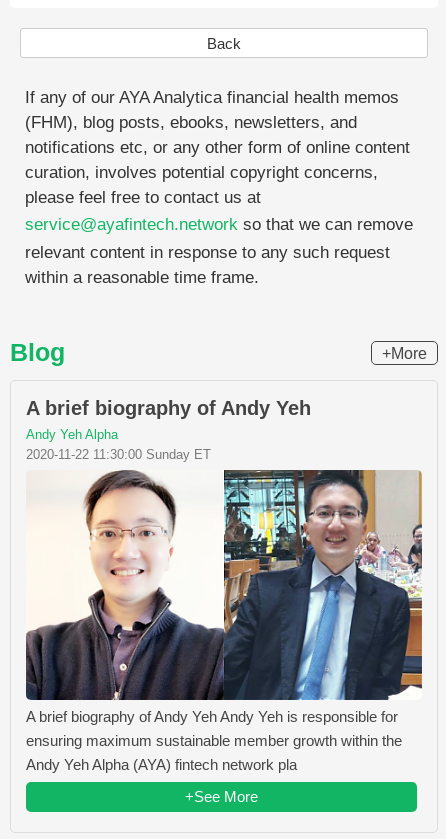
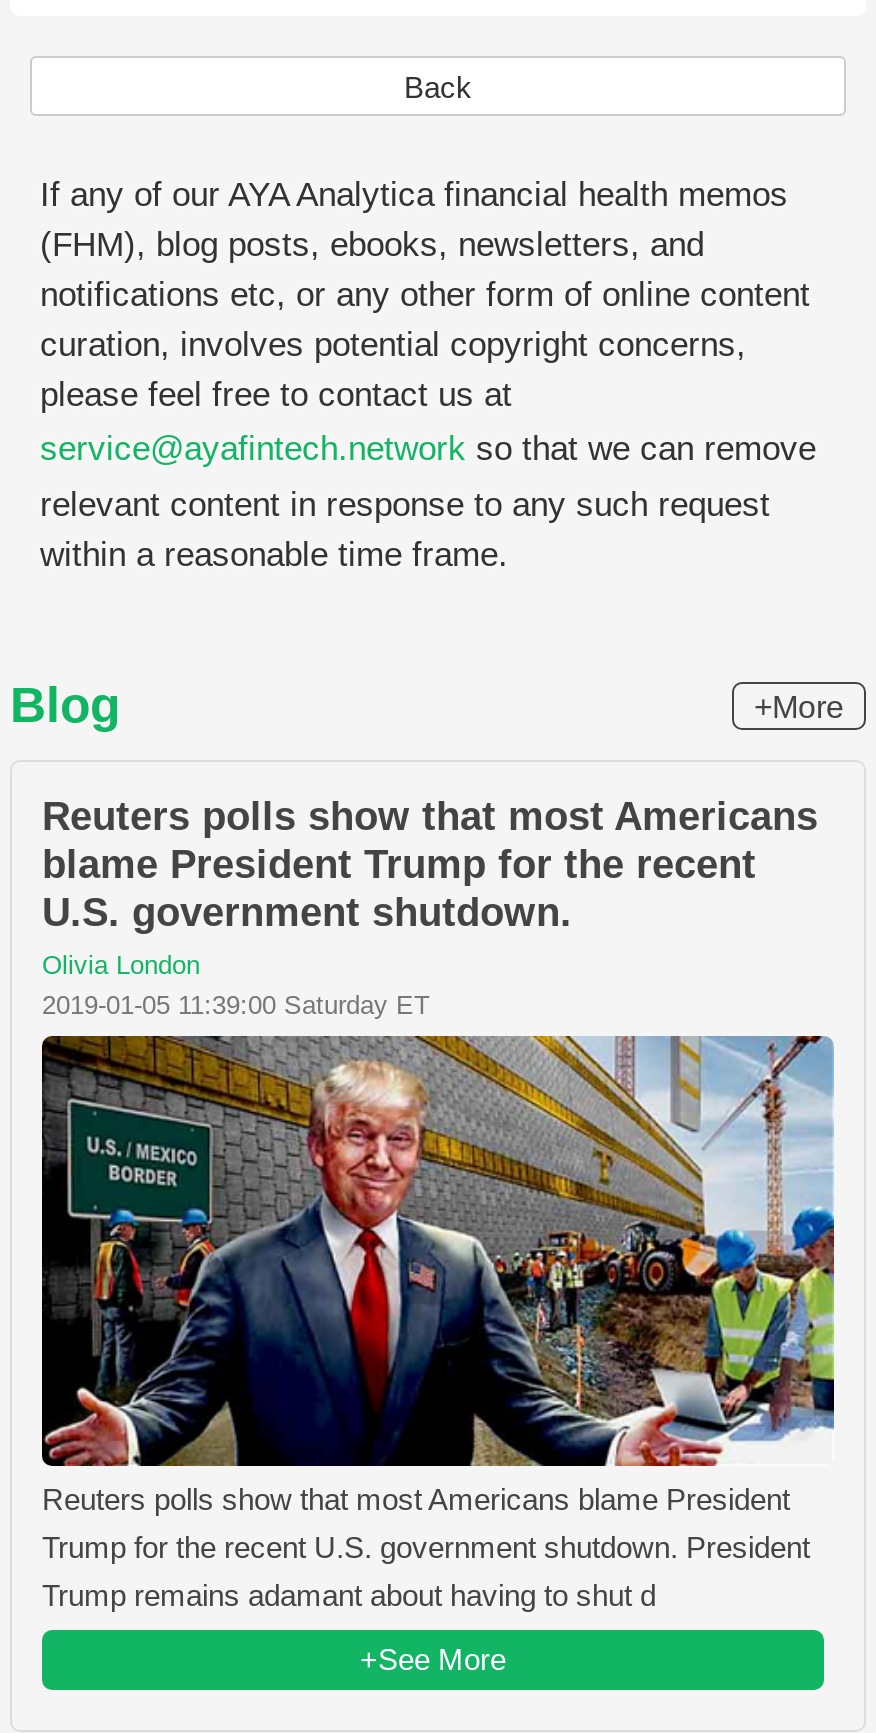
- A brief biography of Andy Yeh
- Andy Yeh Alpha
- 2020-11-22 11:30:00 Sunday ET
+ Reuters polls show that most Americans
+ blame President Trump for the recent
+ U.S. government shutdown.
+ Olivia London
+ 2019-01-05 11:39:00 Saturday ET

- [image]
- A brief biography of Andy Yeh Andy Yeh is responsible for
- ensuring maximum sustainable member growth within the
- Andy Yeh Alpha (AYA) fintech network pla
+ [image]
+ Reuters polls show that most Americans blame President
+ Trump for the recent U.S. government shutdown. President
+ Trump remains adamant about having to shut d
